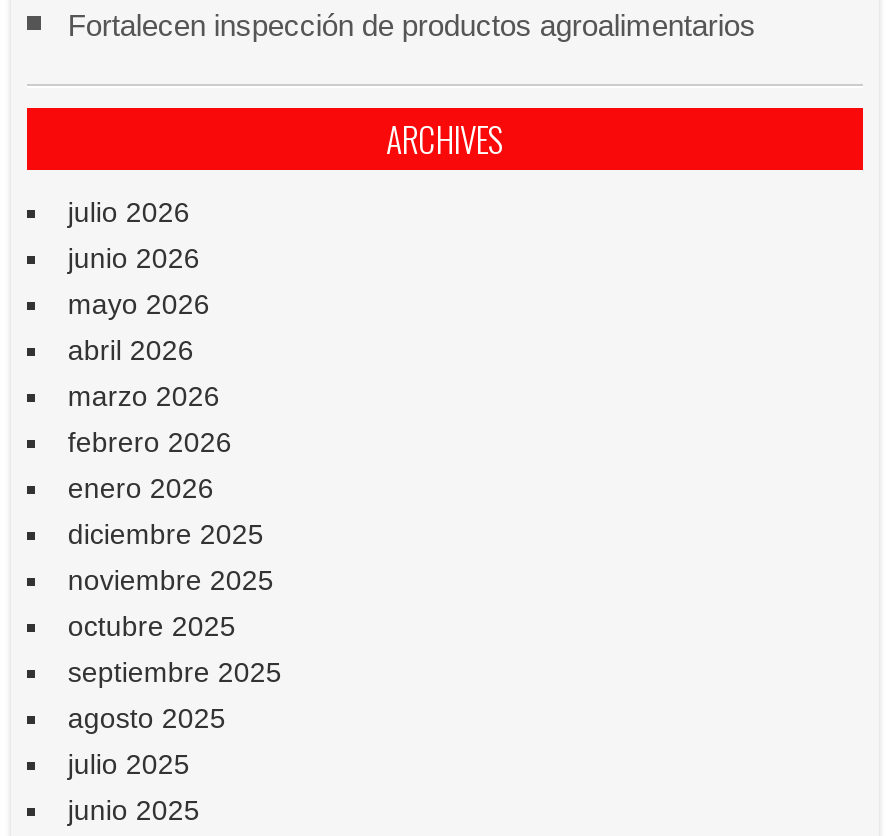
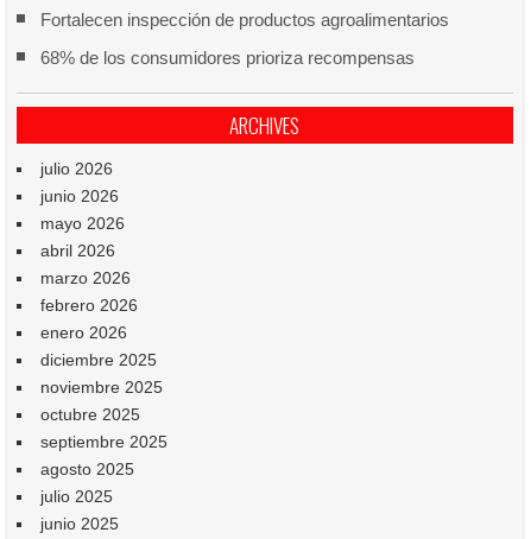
+ 68% de los consumidores prioriza recompensas
